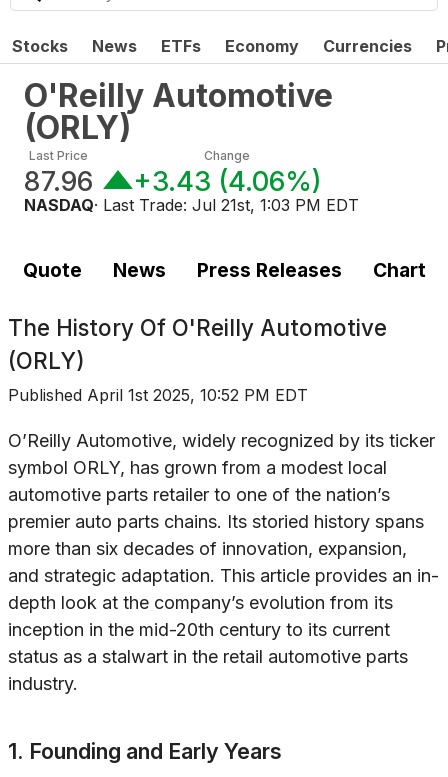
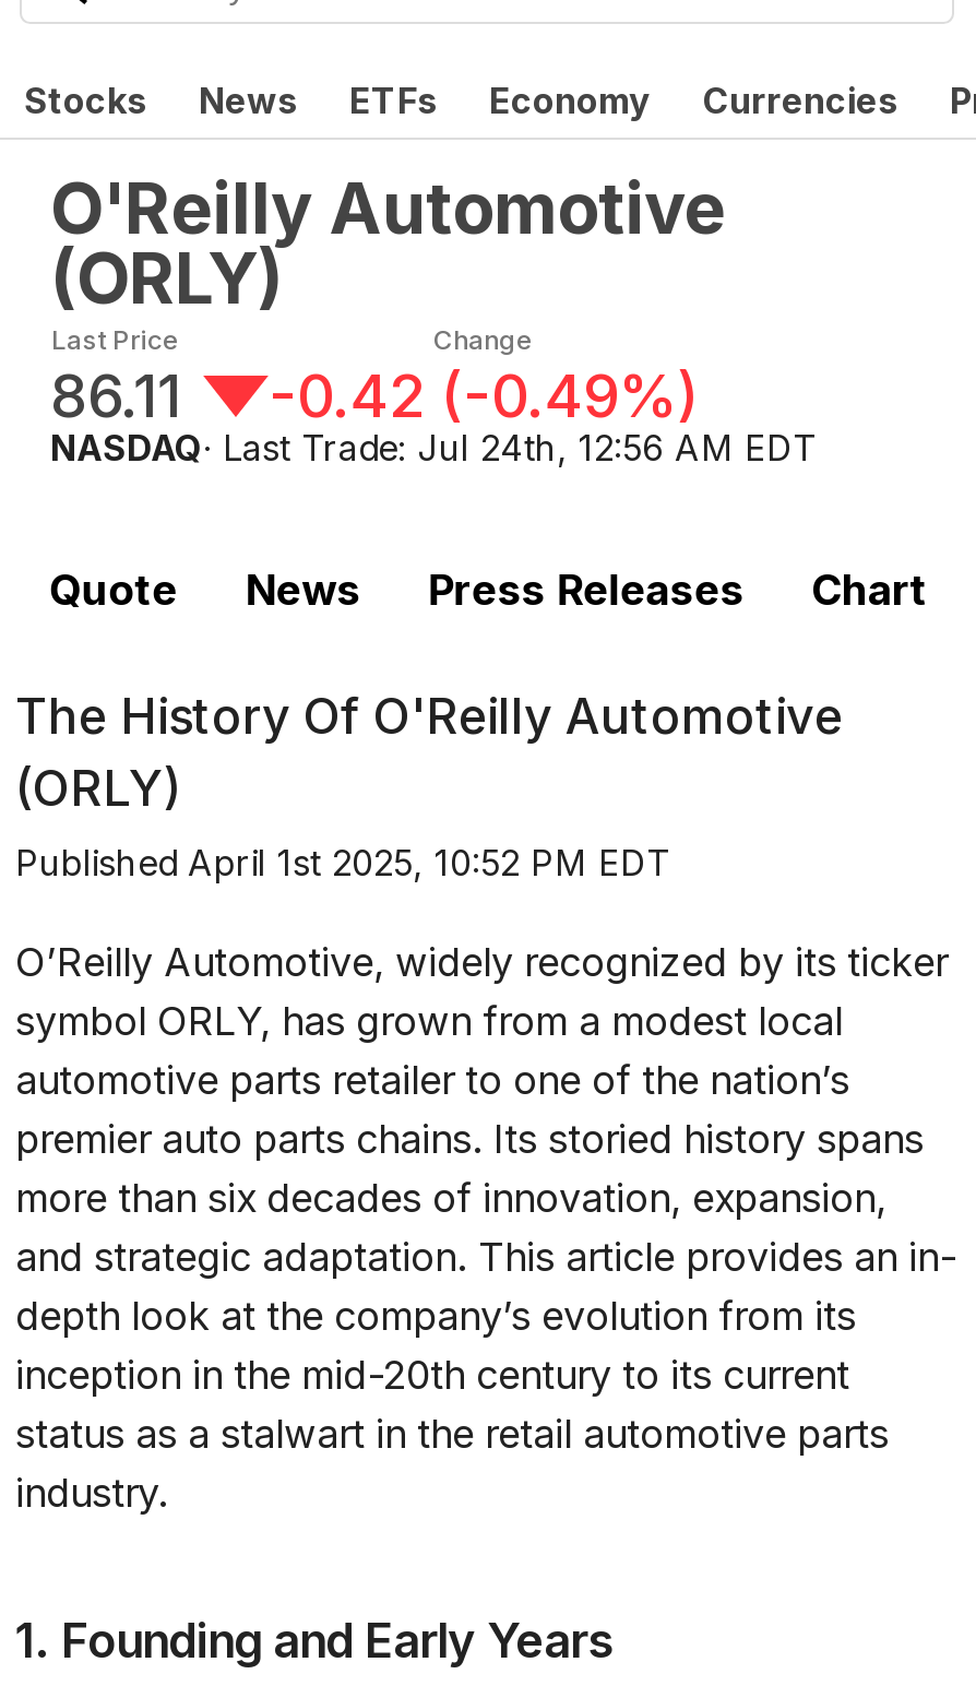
- 87.96
+ 86.11

- +3.43 (4.06%)
+ -0.42 (-0.49%)

- NASDAQ · Last Trade: Jul 21st, 1:03 PM EDT
+ NASDAQ · Last Trade: Jul 24th, 12:56 AM EDT
